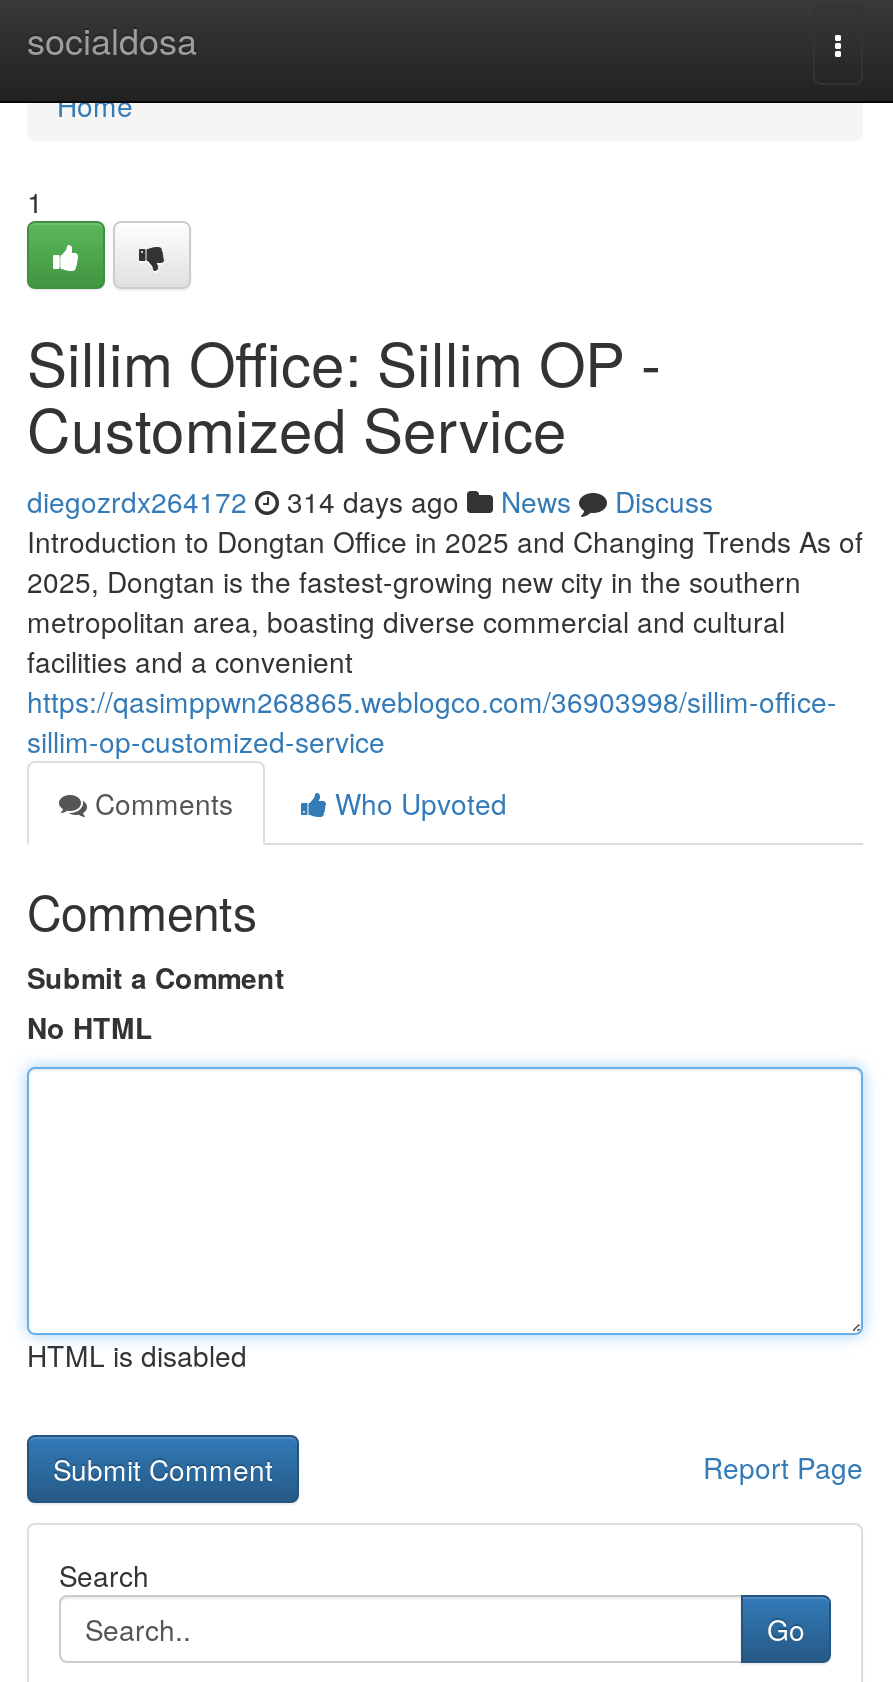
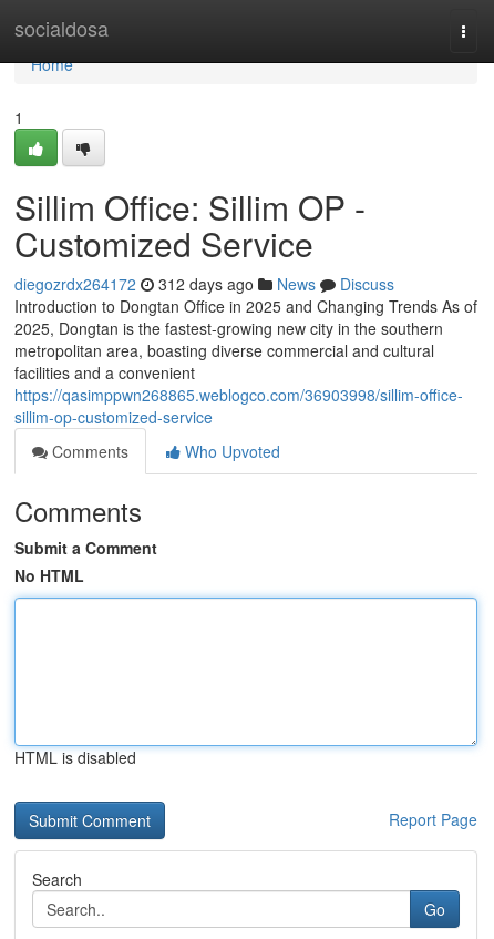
- diegozrdx264172 314 days ago News Discuss
+ diegozrdx264172 312 days ago News Discuss
